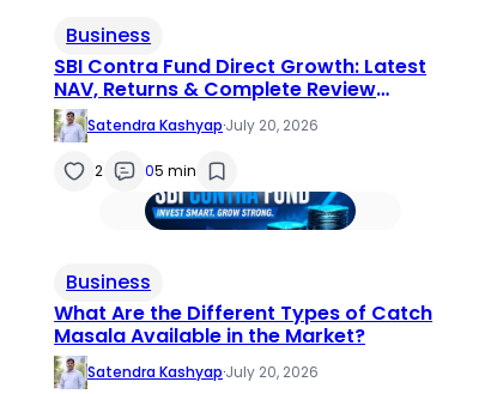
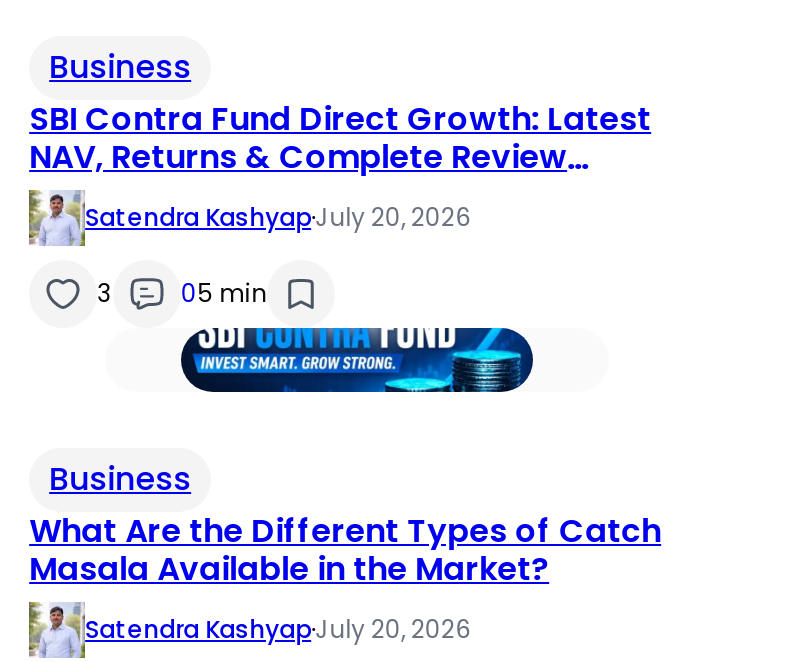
- 2
+ 3
